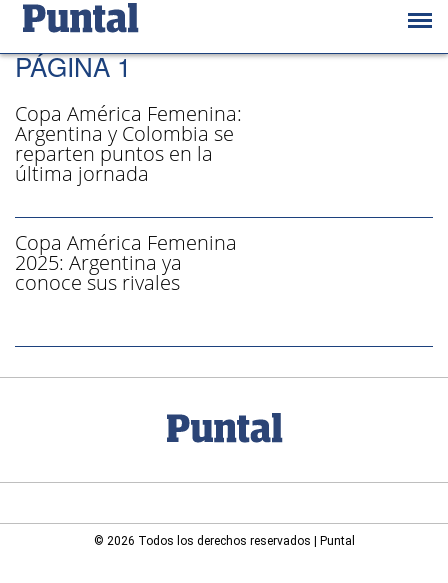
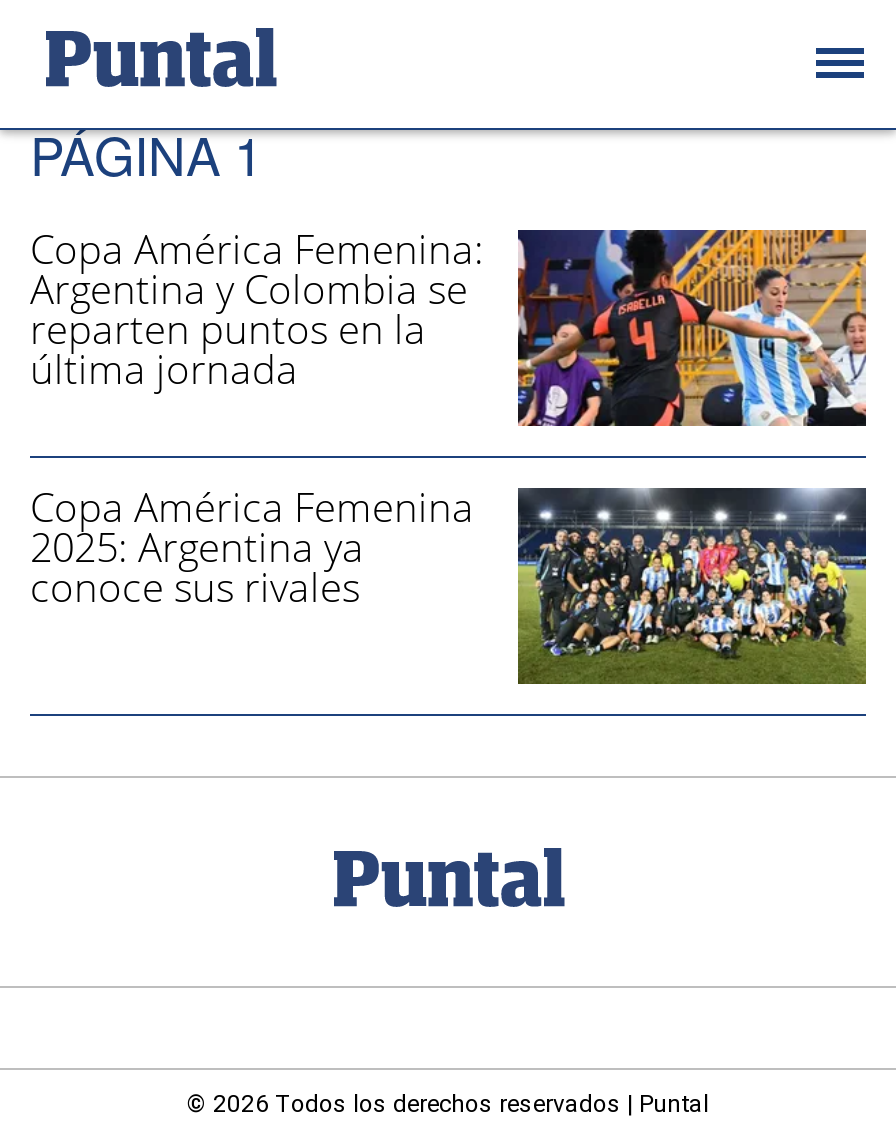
+ [image]

+ [image]
